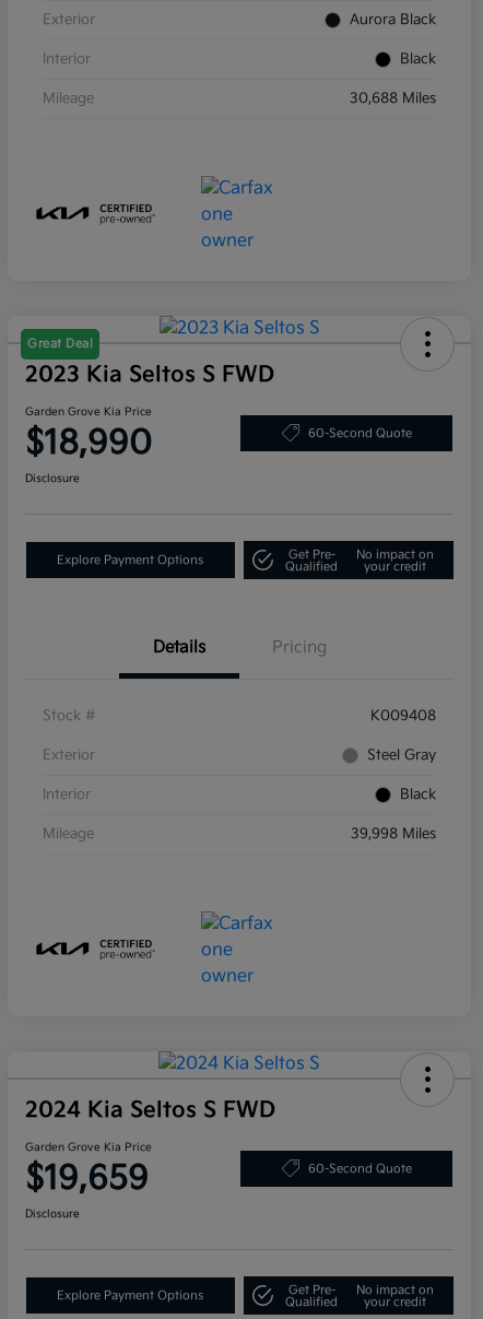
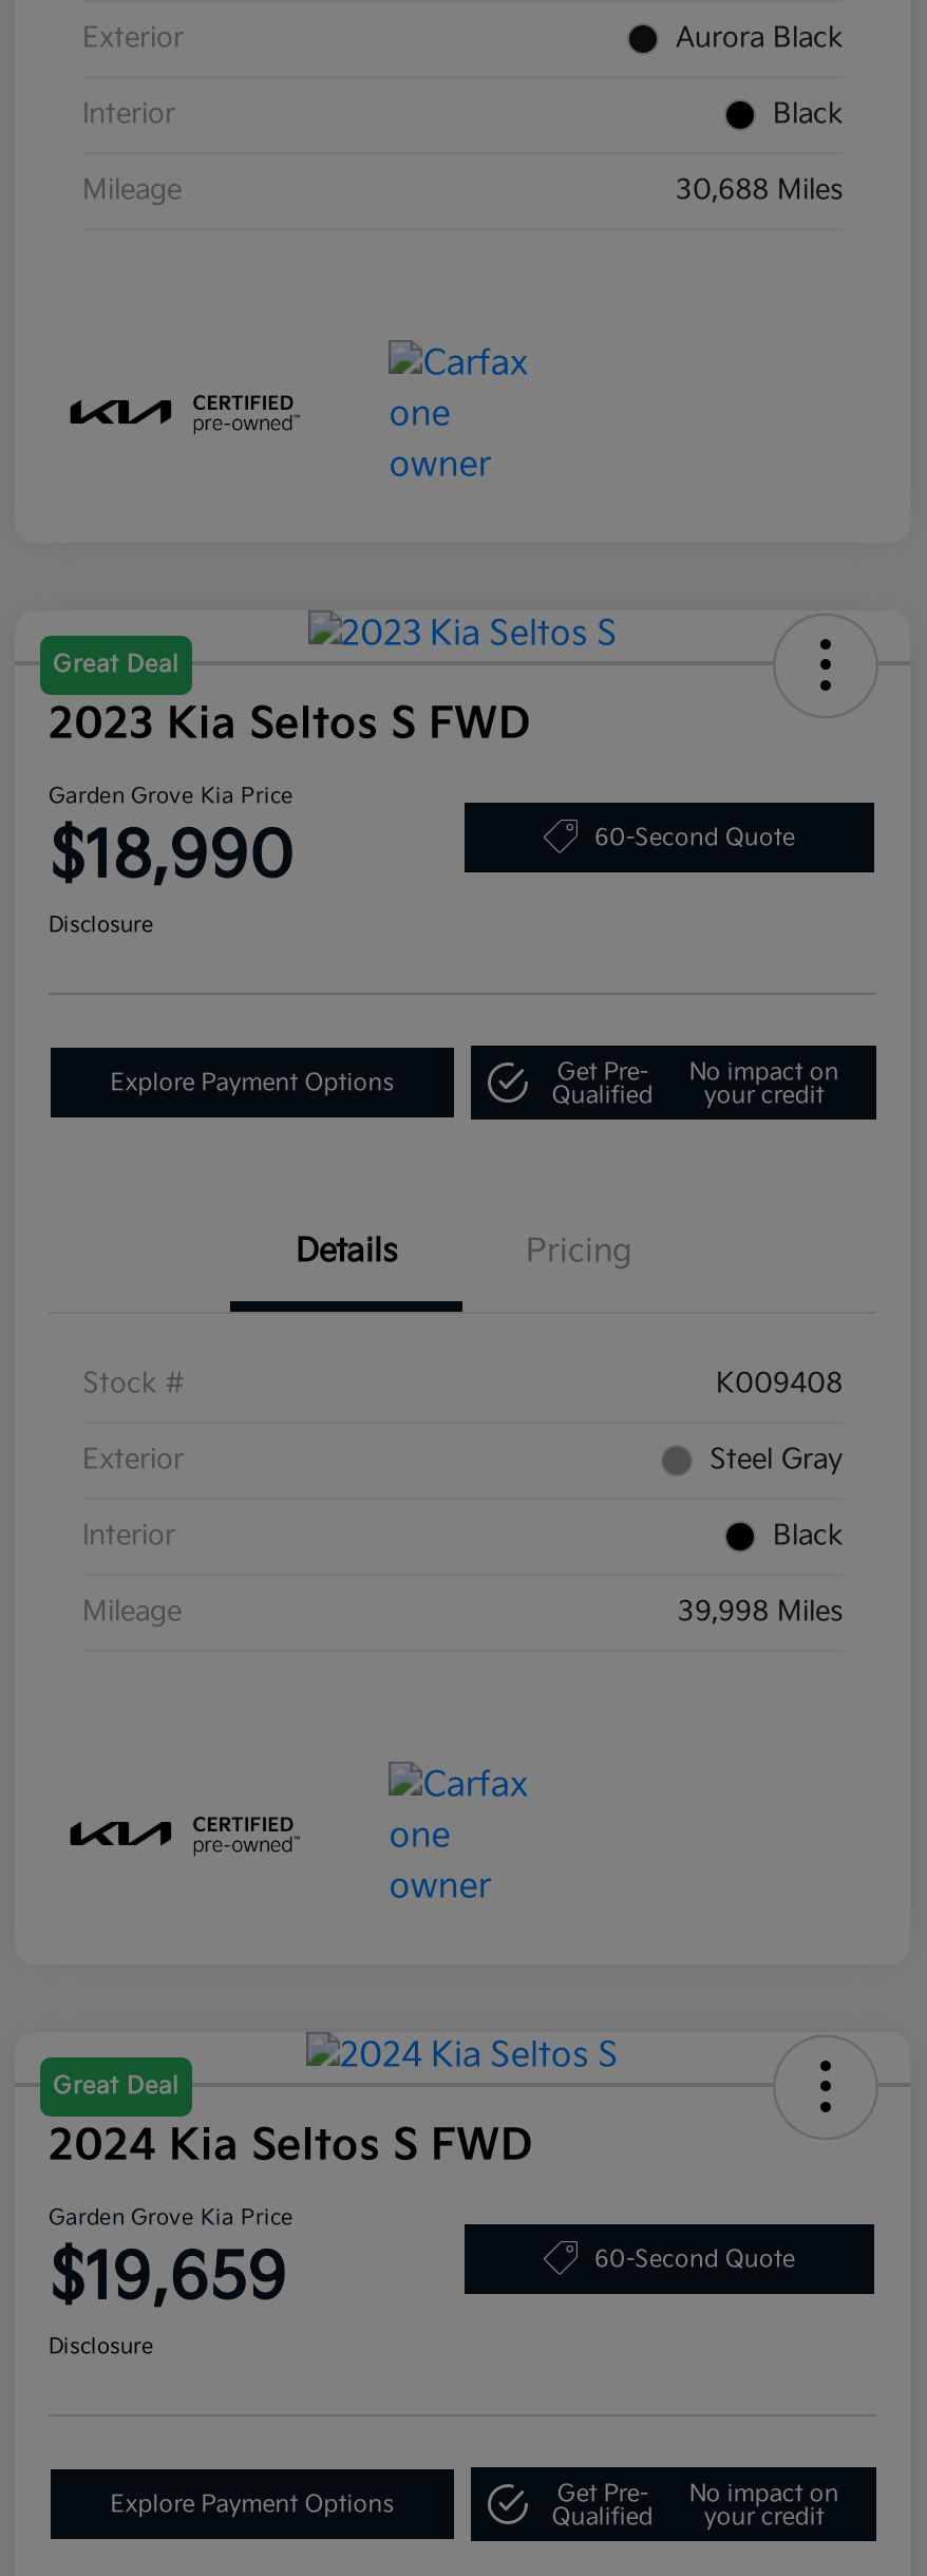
+ Great Deal
